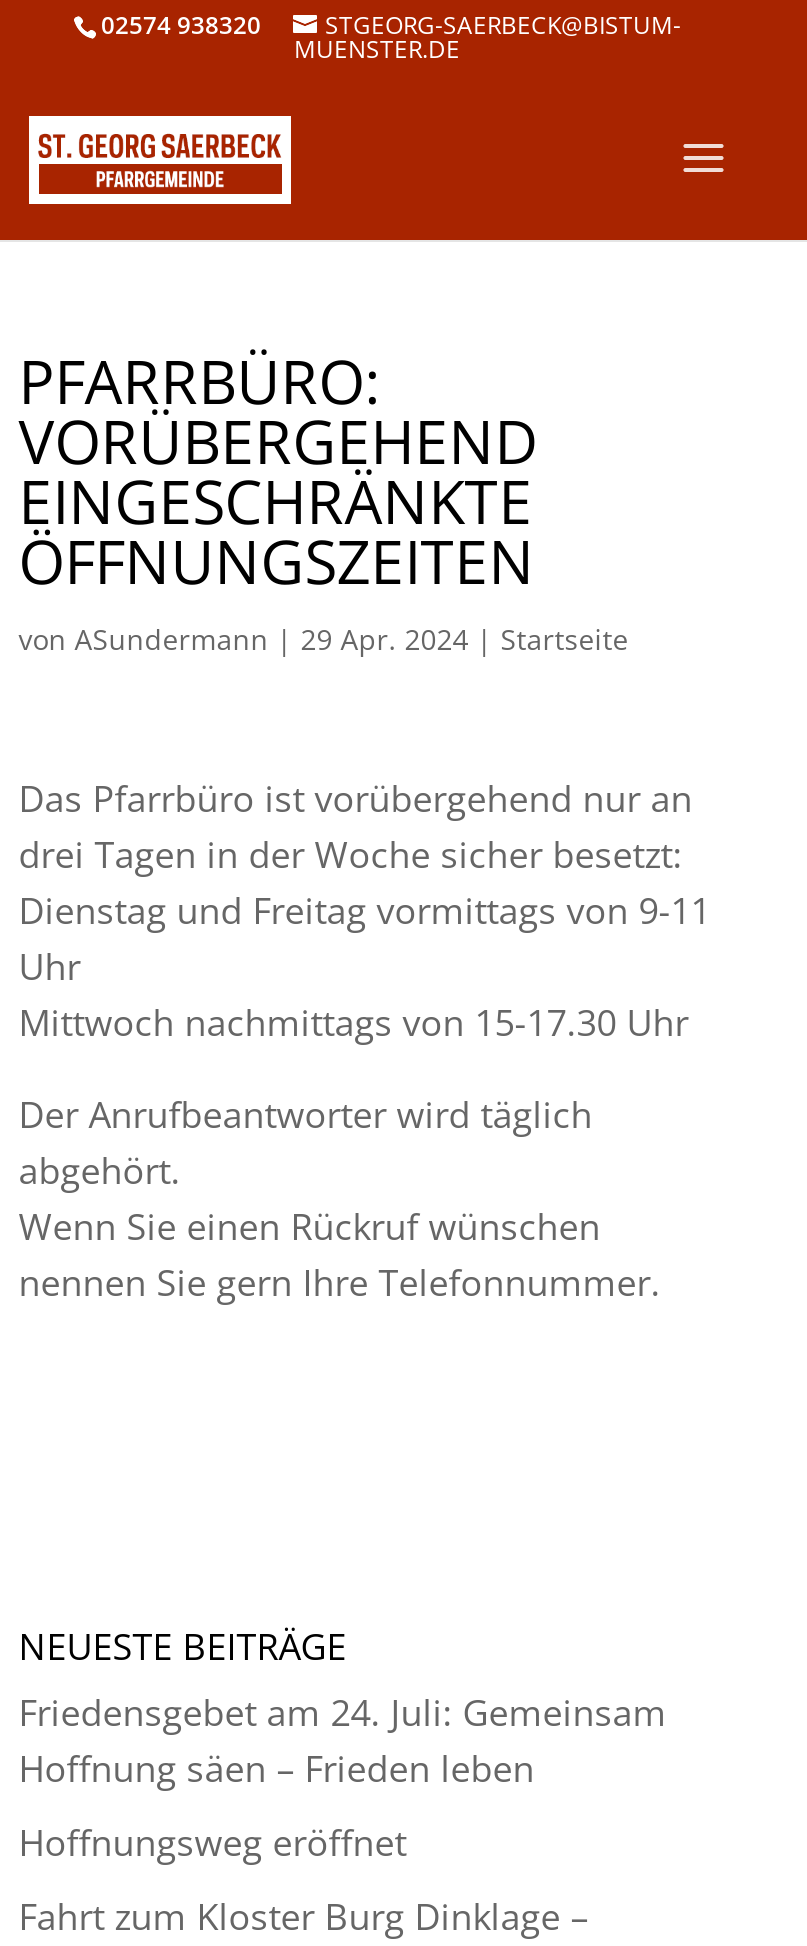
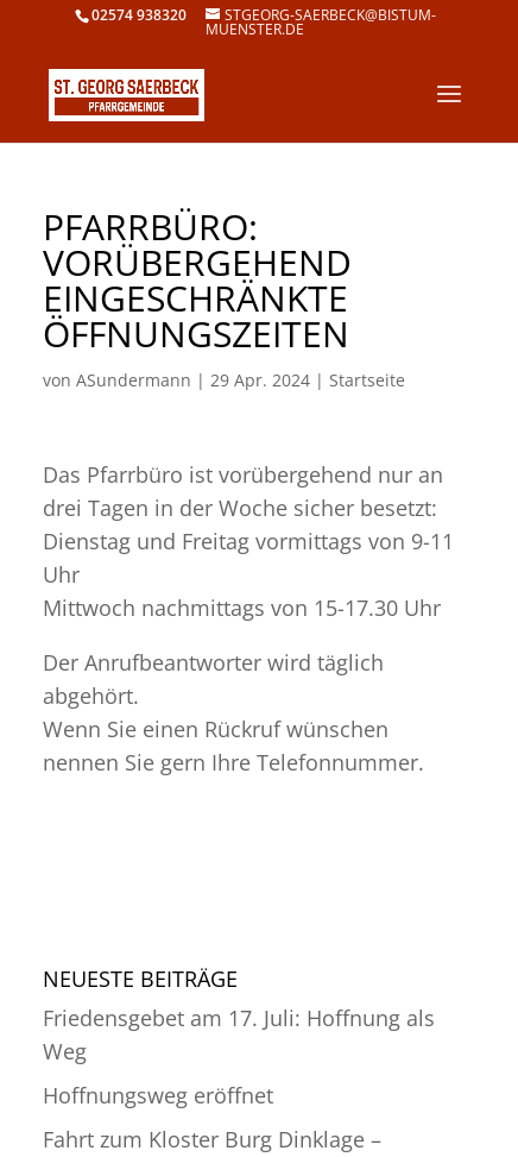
- Friedensgebet am 24. Juli: Gemeinsam
- Hoffnung säen – Frieden leben
+ Friedensgebet am 17. Juli: Hoffnung als
+ Weg
